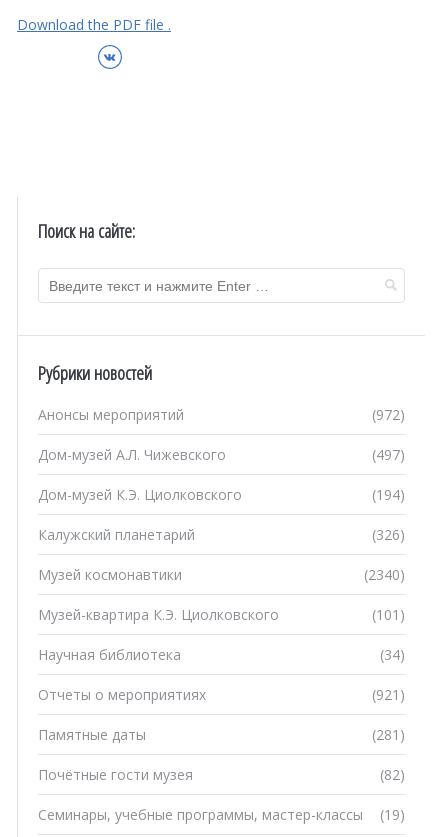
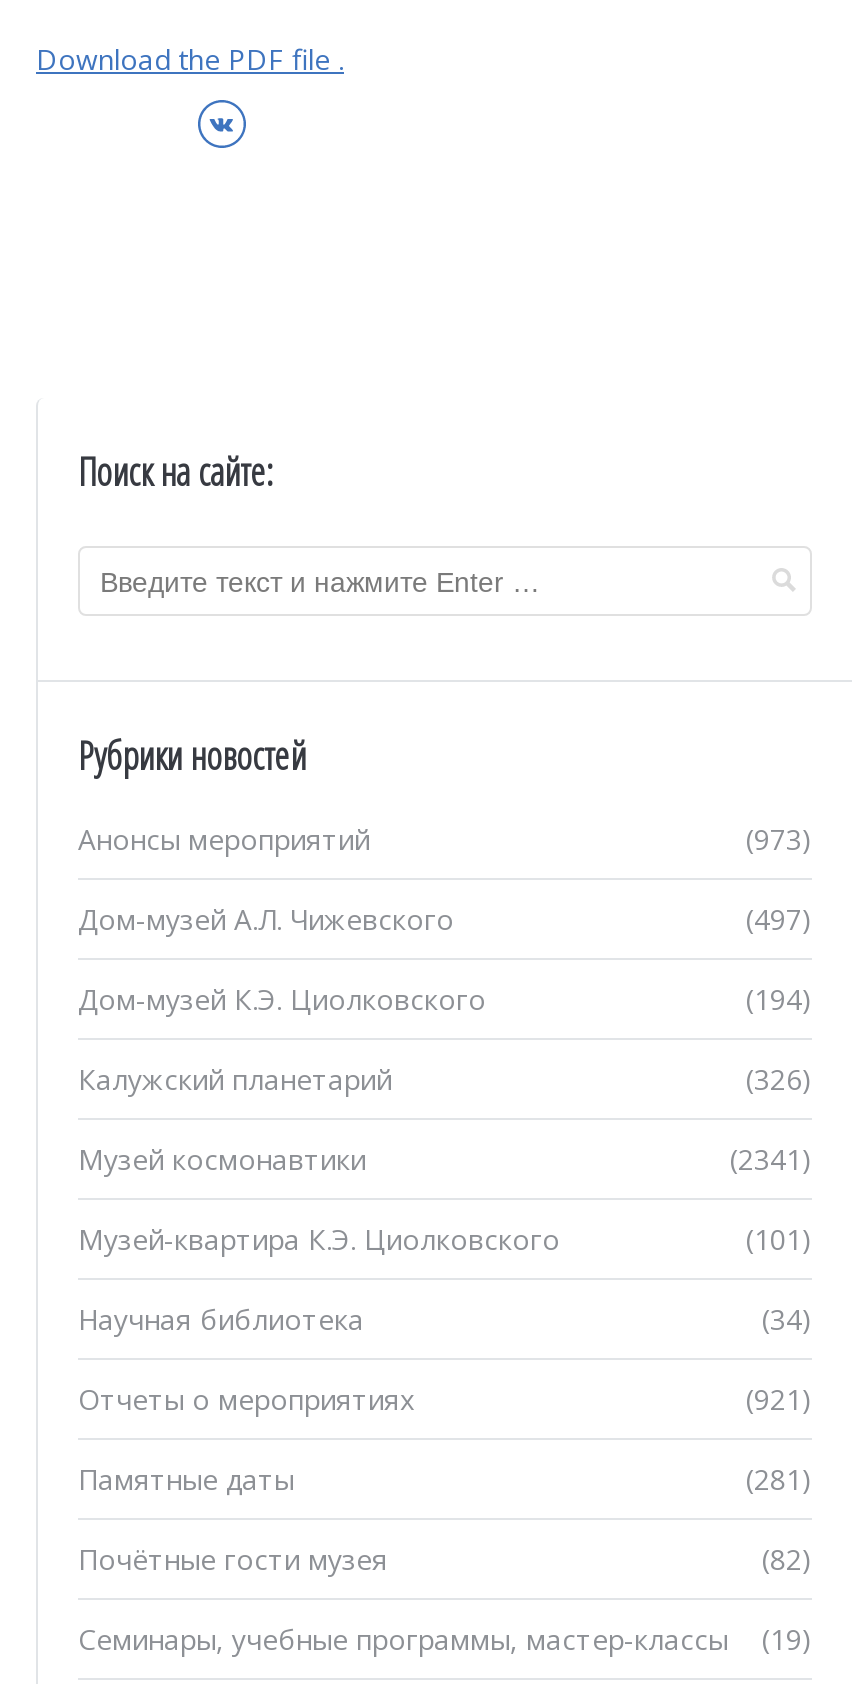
- (972)
+ (973)

- (2340)
+ (2341)
